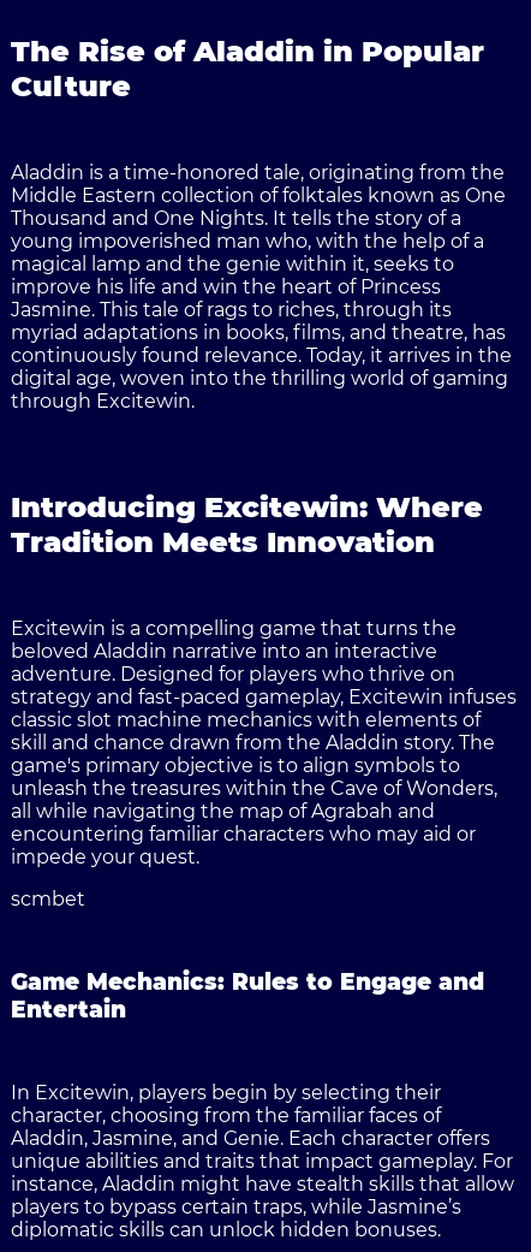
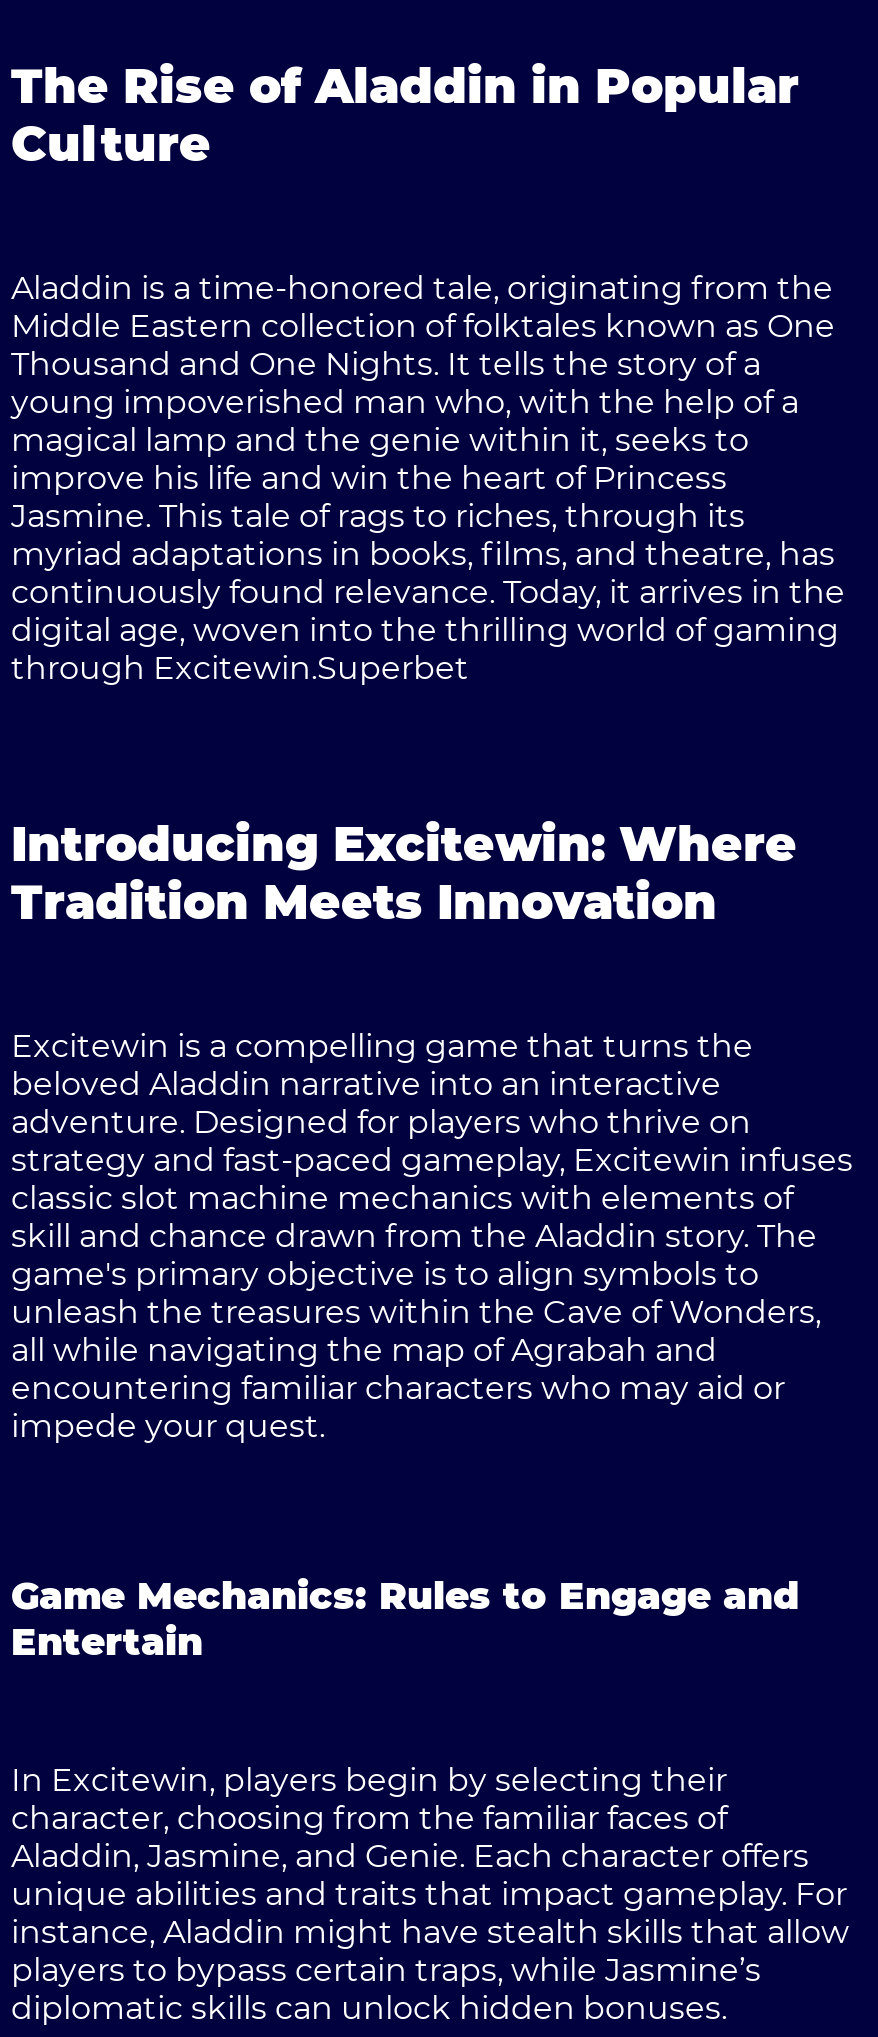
- through Excitewin.
+ through Excitewin.Superbet

- scmbet
